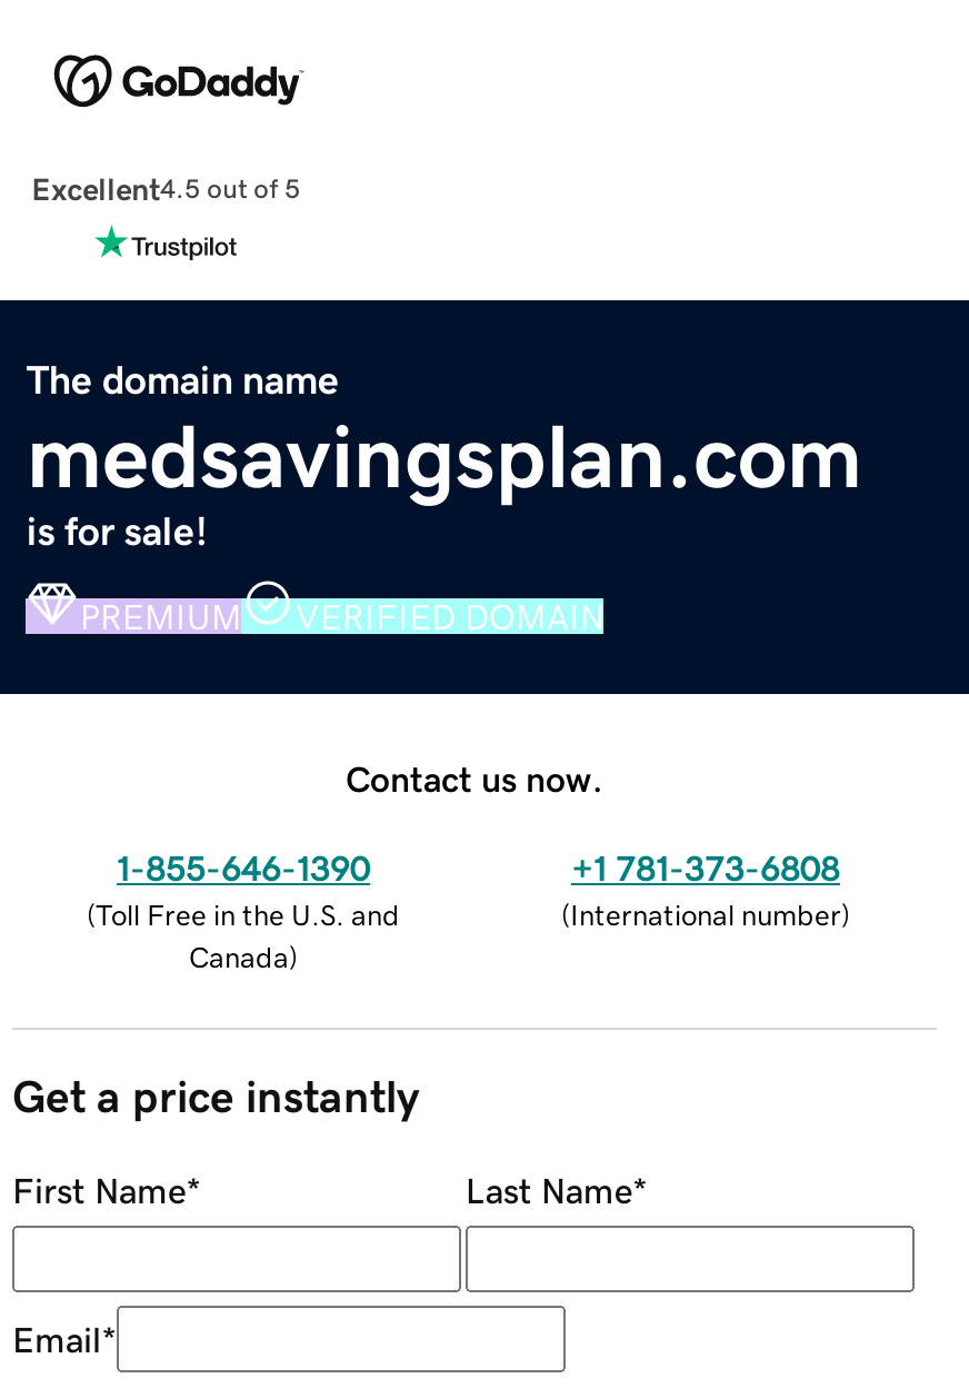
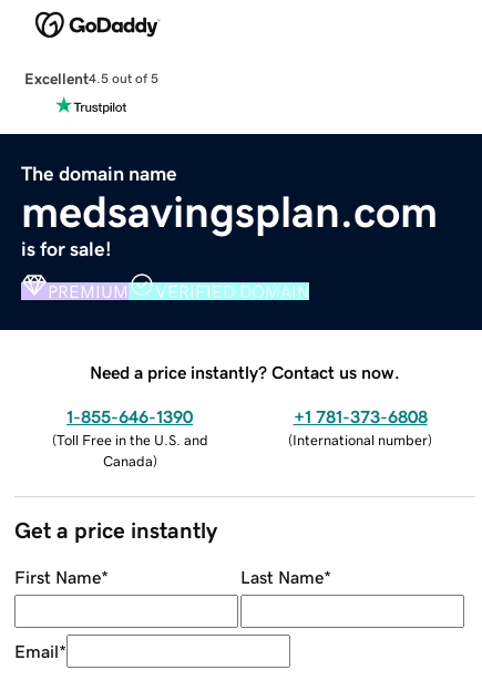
- Contact us now.
+ Need a price instantly? Contact us now.
